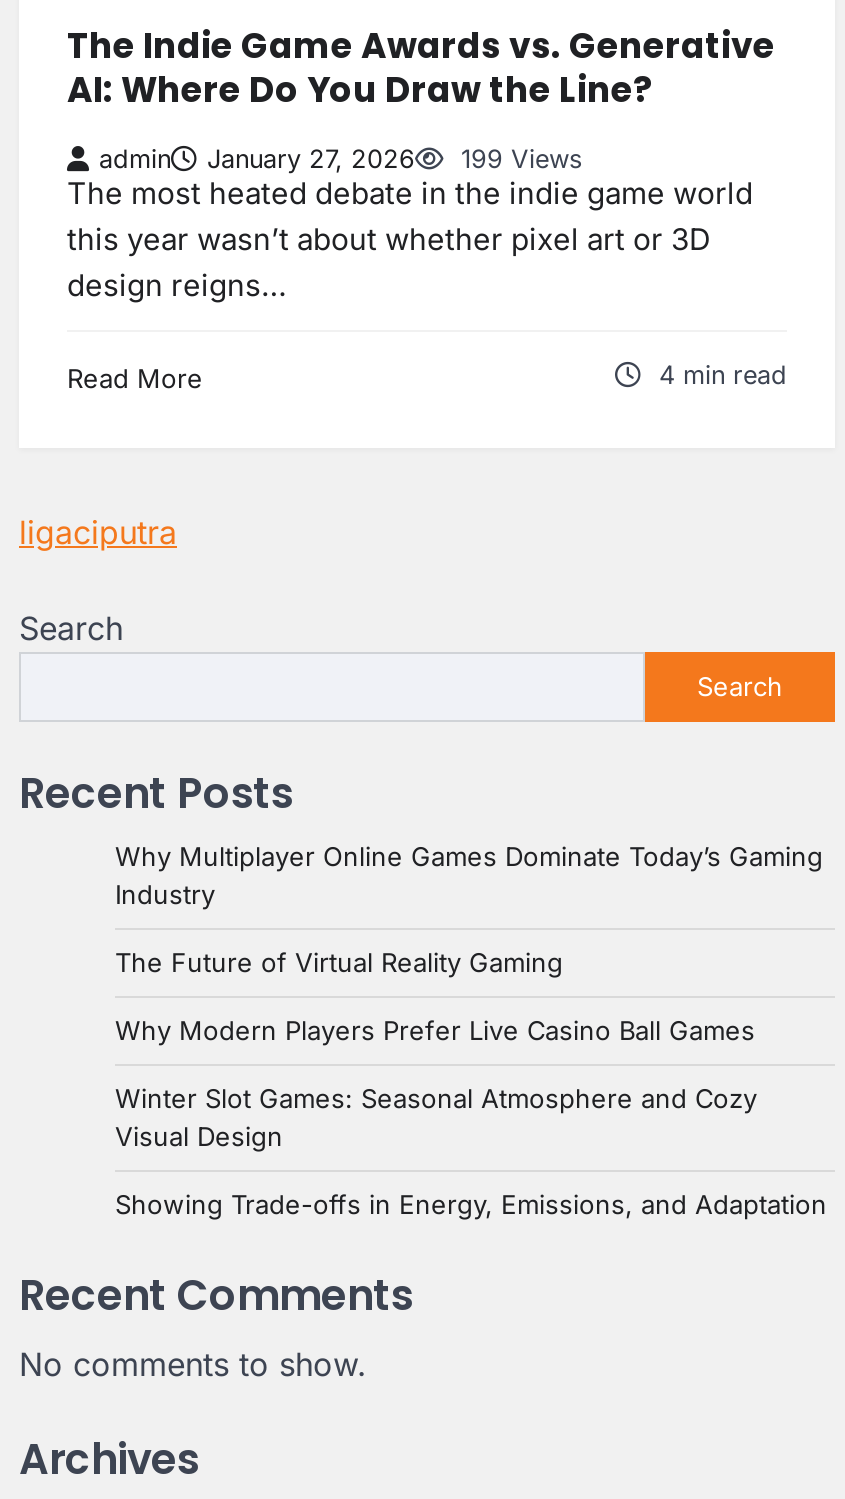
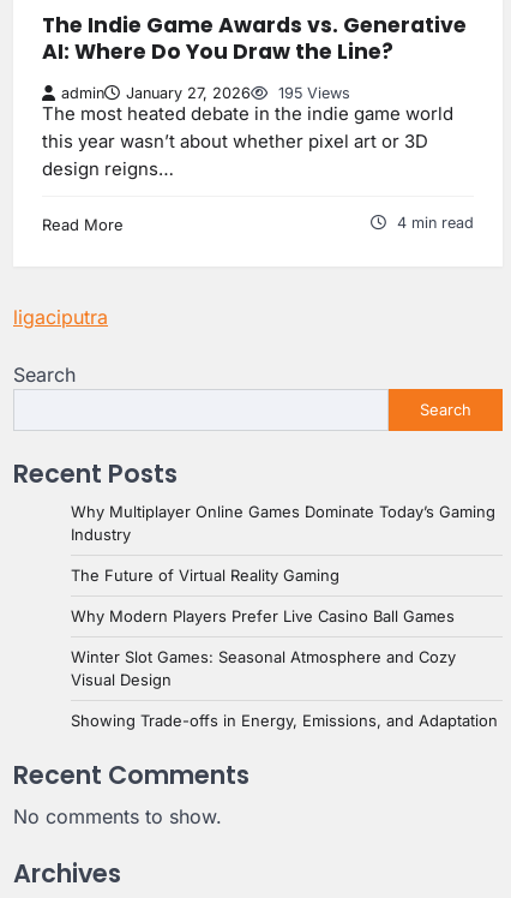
- admin January 27, 2026 199 Views
+ admin January 27, 2026 195 Views
